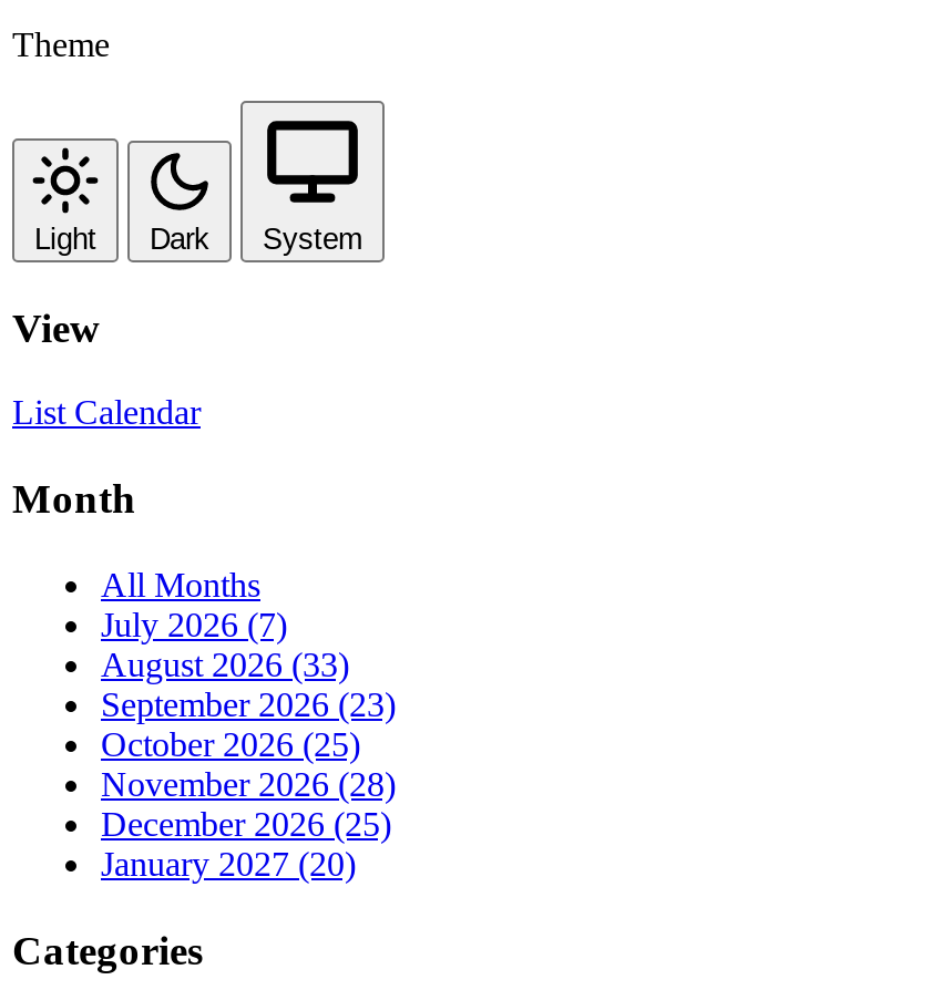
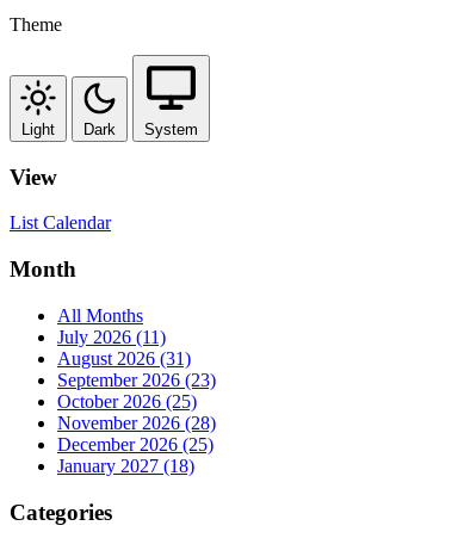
- July 2026 (7)
+ July 2026 (11)

- August 2026 (33)
+ August 2026 (31)

- January 2027 (20)
+ January 2027 (18)
